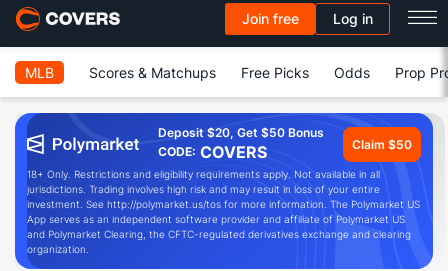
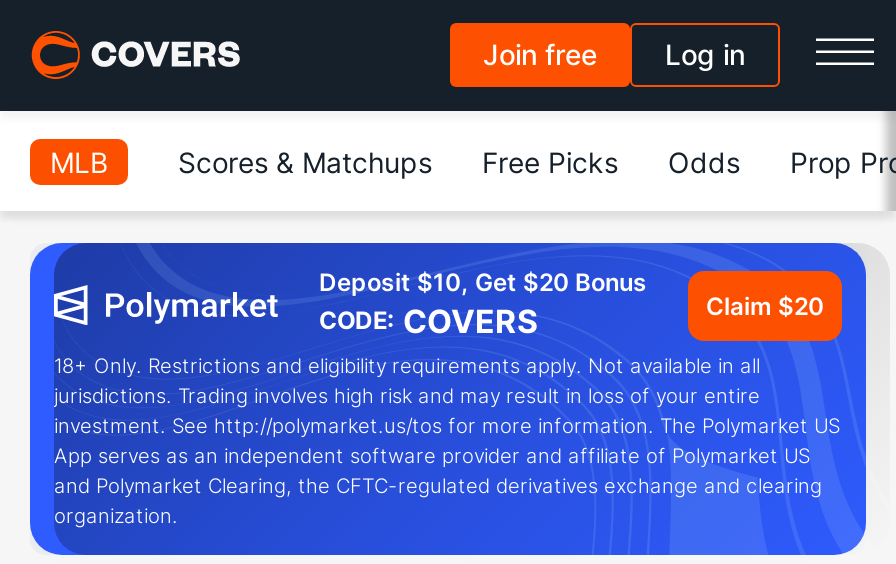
- Deposit $20, Get $50 Bonus
+ Deposit $10, Get $20 Bonus

- Claim $50
+ Claim $20
